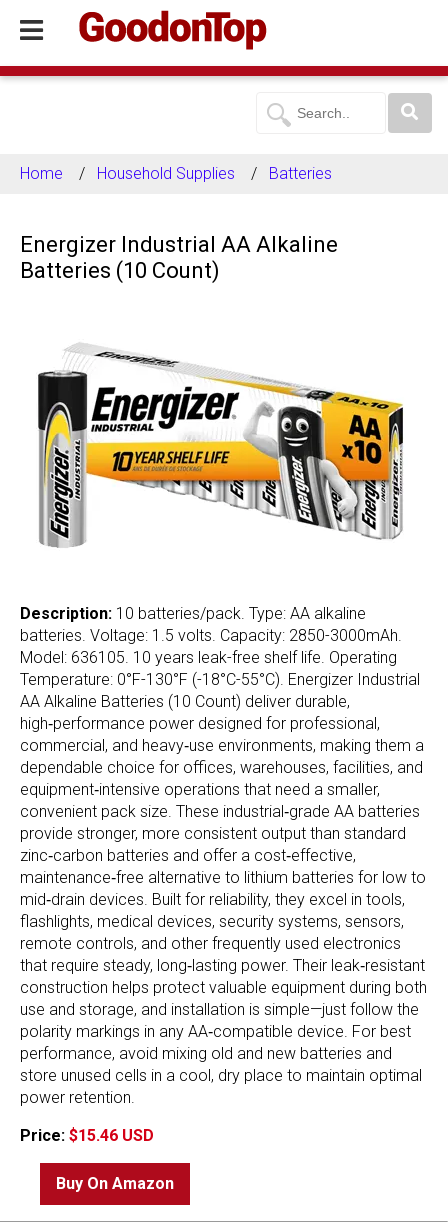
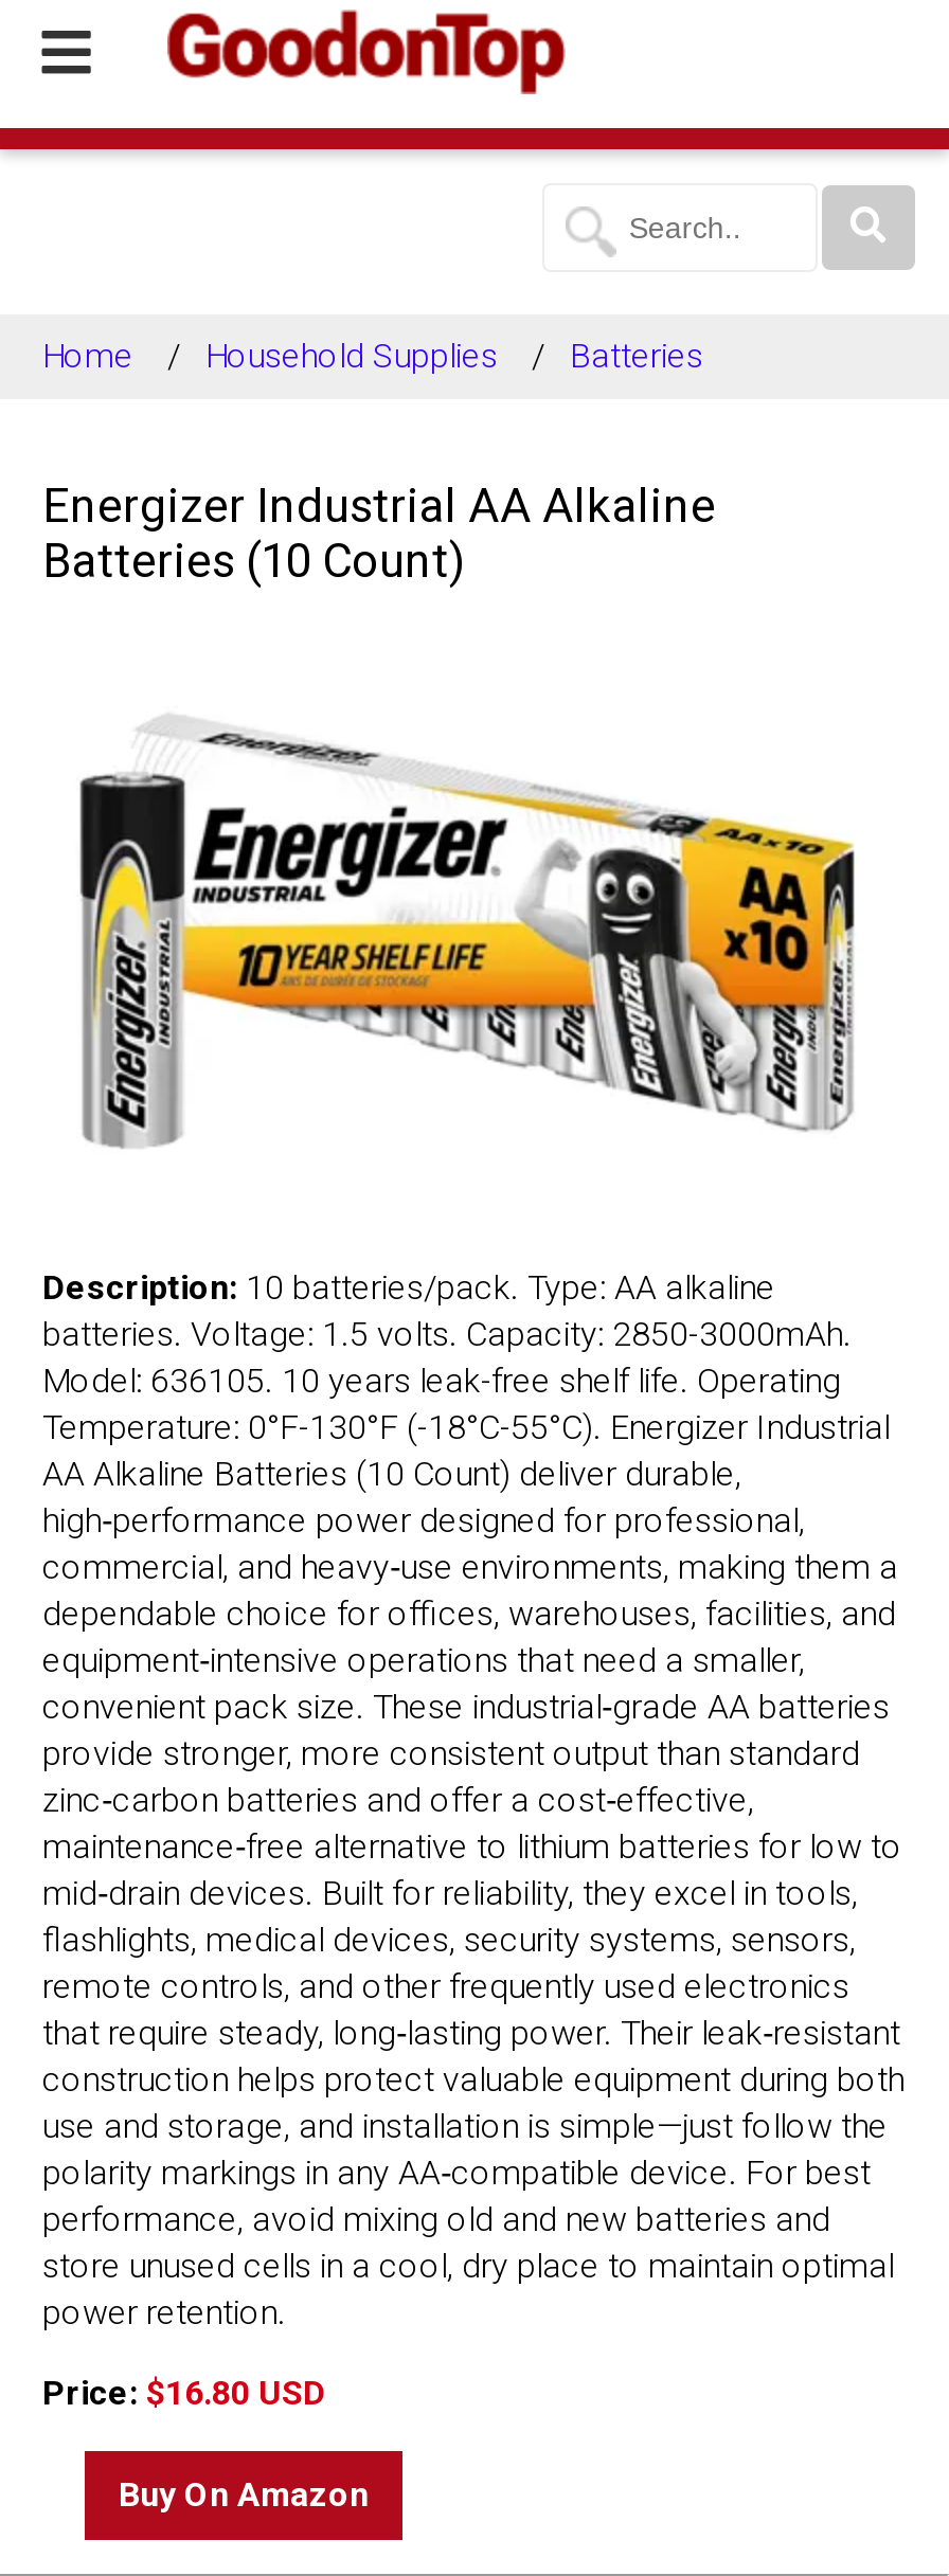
- Price: $15.46 USD
+ Price: $16.80 USD
